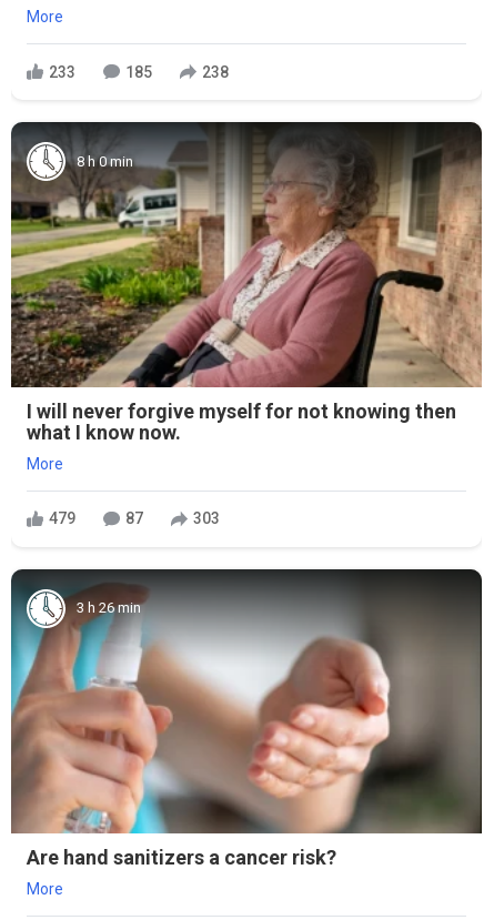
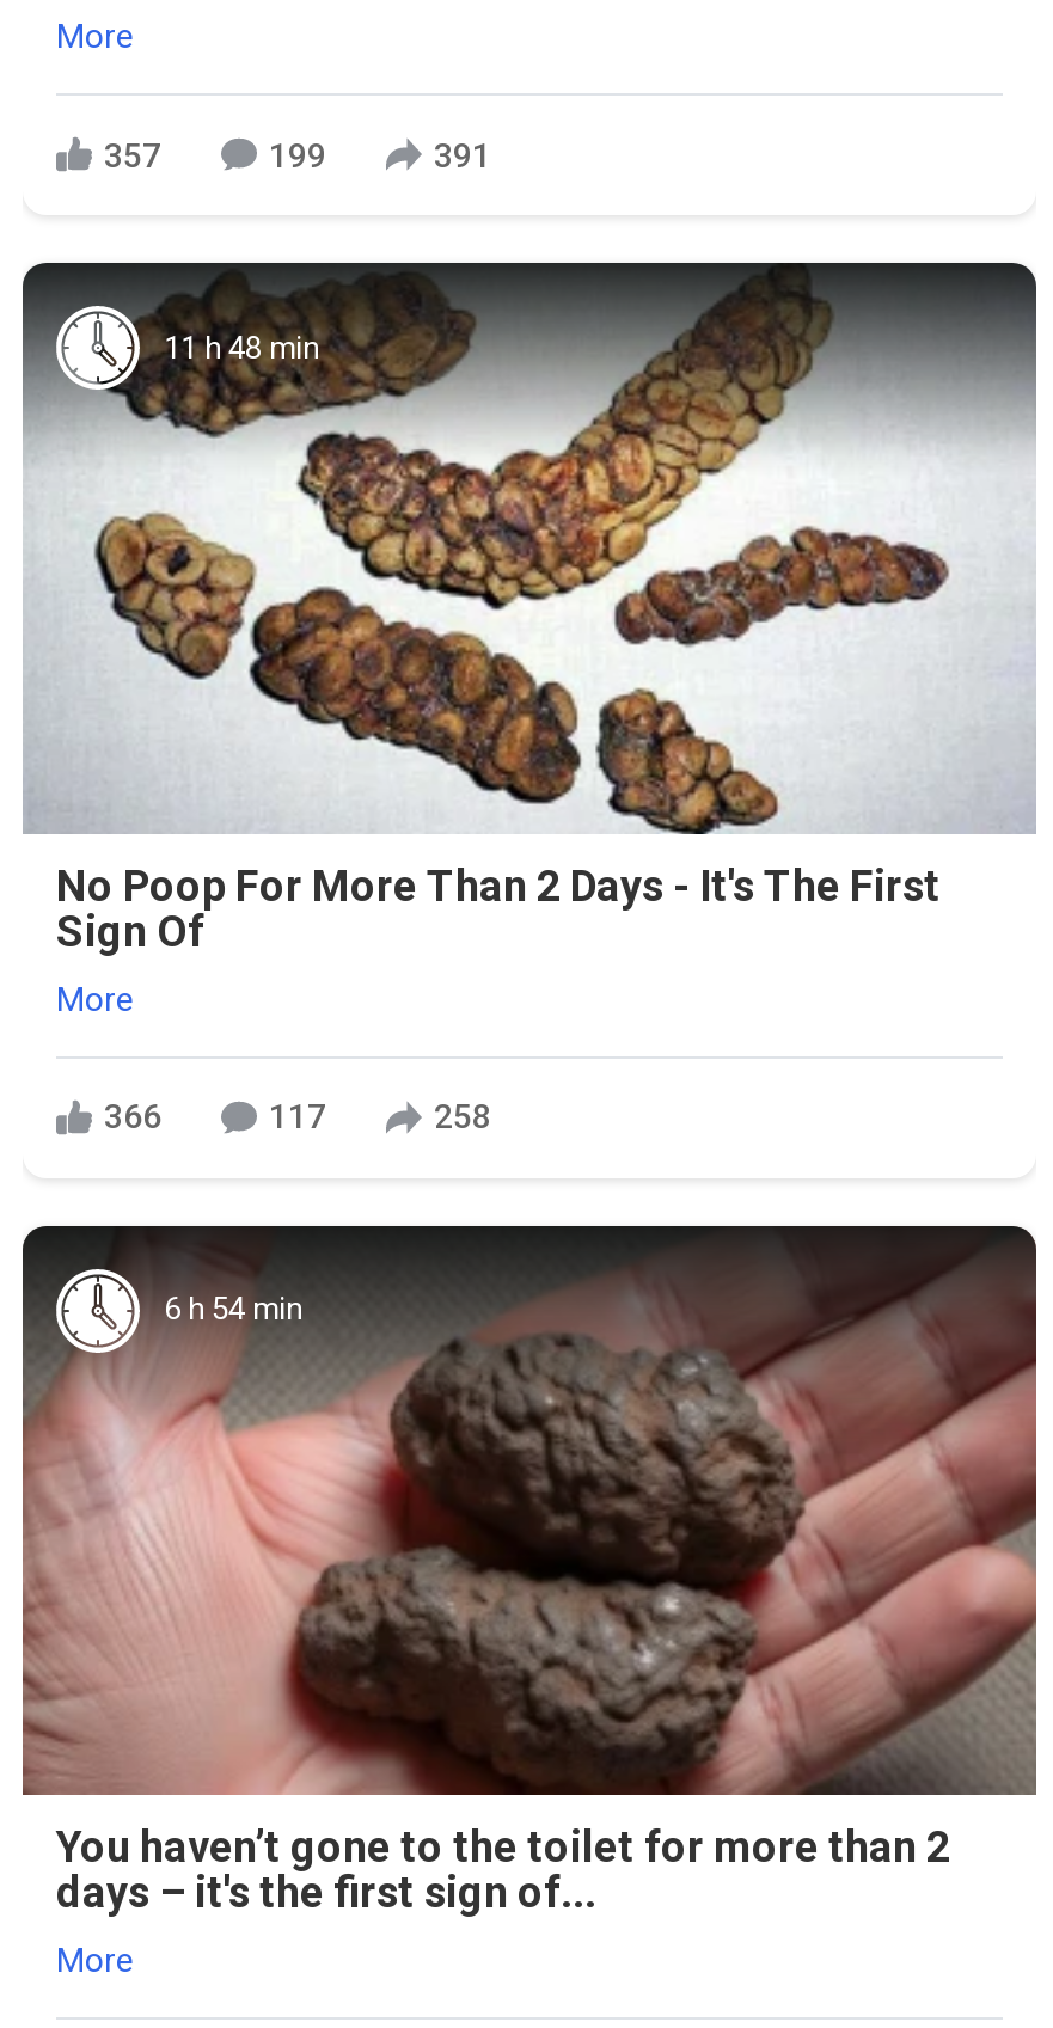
- 233
- 185
- 238
+ 357
+ 199
+ 391

- [image]
- 8 h 0 min
+ [image]
+ 11 h 48 min

- I will never forgive myself for not knowing then
- what I know now.
+ No Poop For More Than 2 Days - It's The First
+ Sign Of

- 479
- 87
- 303
+ 366
+ 117
+ 258

- [image]
- 3 h 26 min
+ [image]
+ 6 h 54 min

- Are hand sanitizers a cancer risk?
+ You haven’t gone to the toilet for more than 2
+ days – it's the first sign of...
